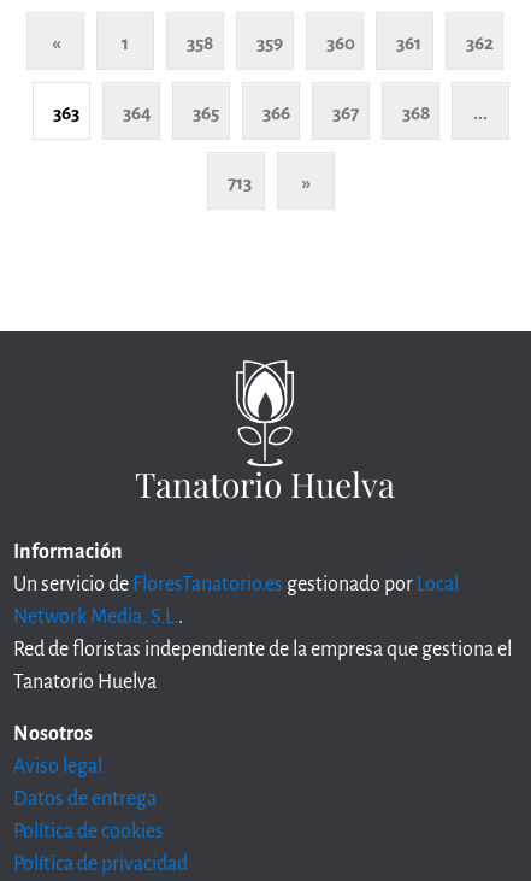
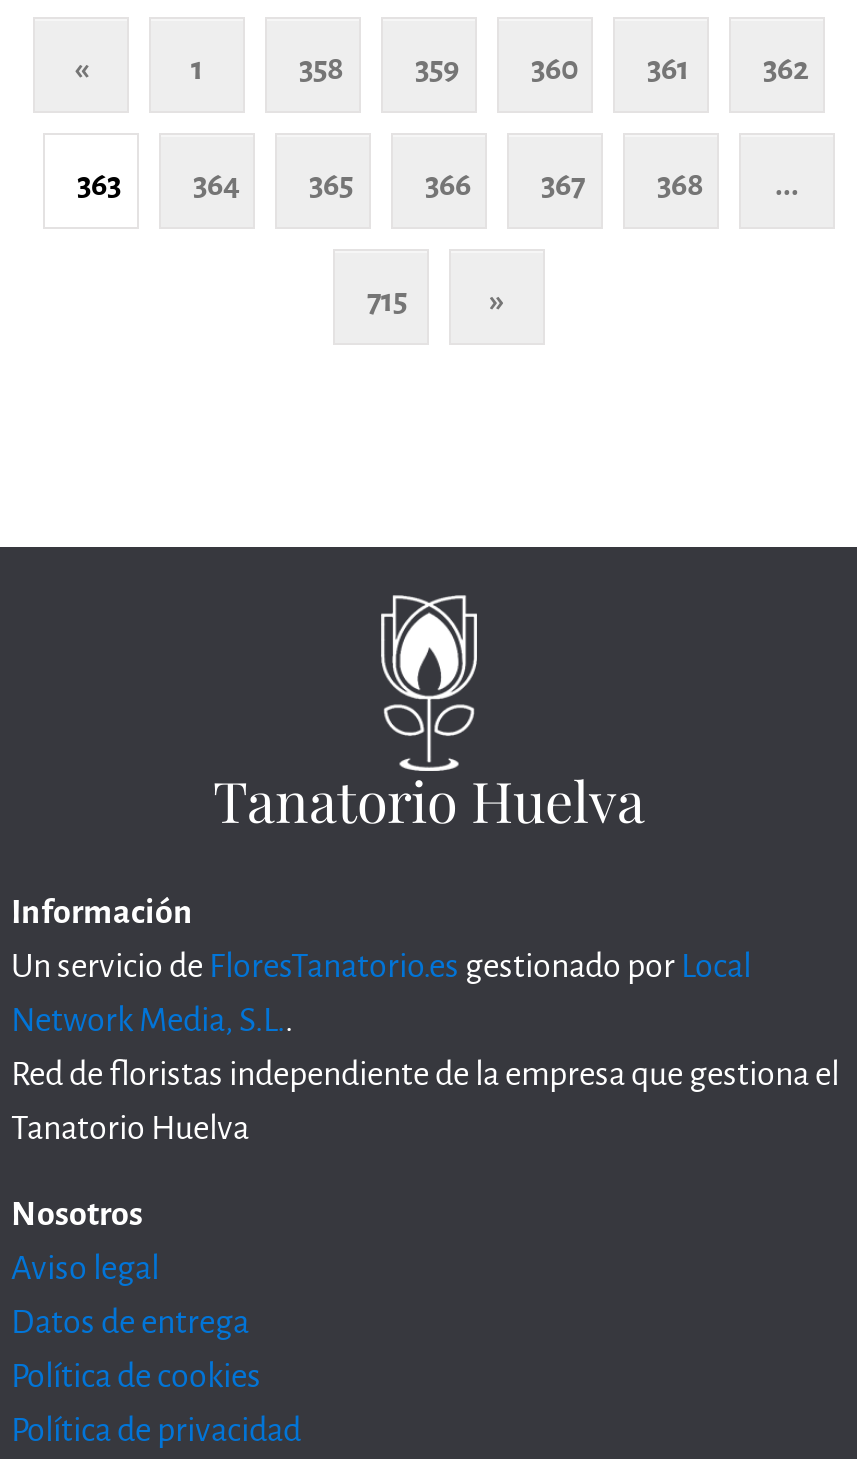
- 713
+ 715
